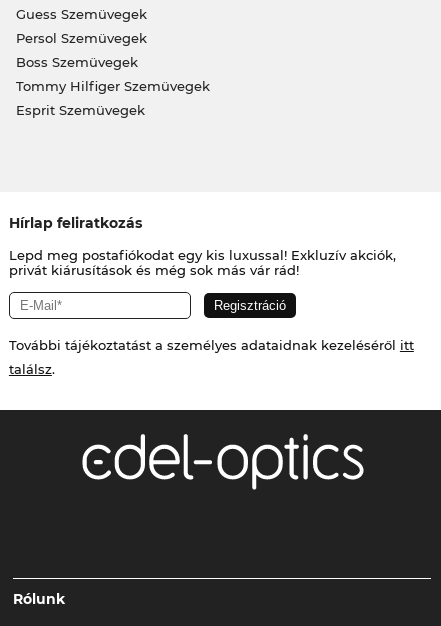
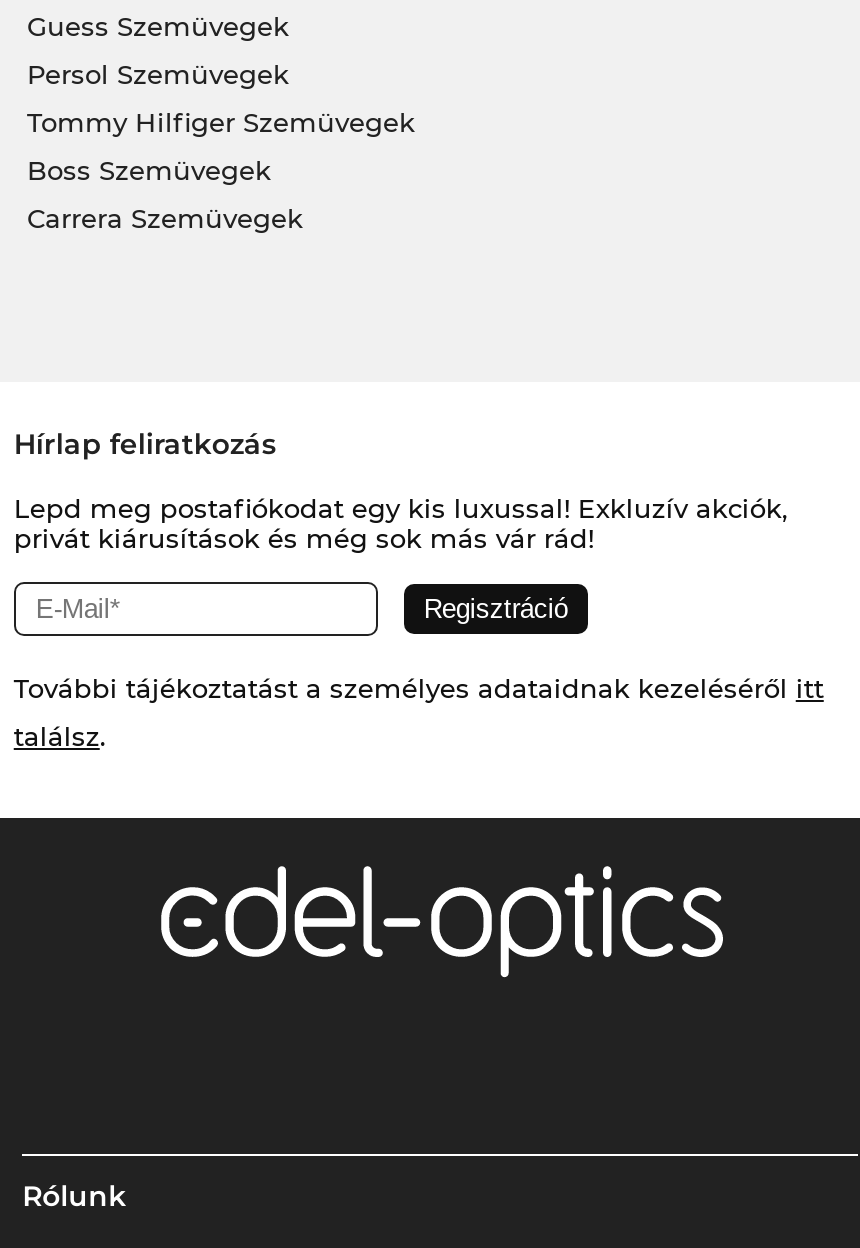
moved down: Boss Szemüvegek

moved up: Tommy Hilfiger Szemüvegek

- Esprit Szemüvegek
+ Carrera Szemüvegek
